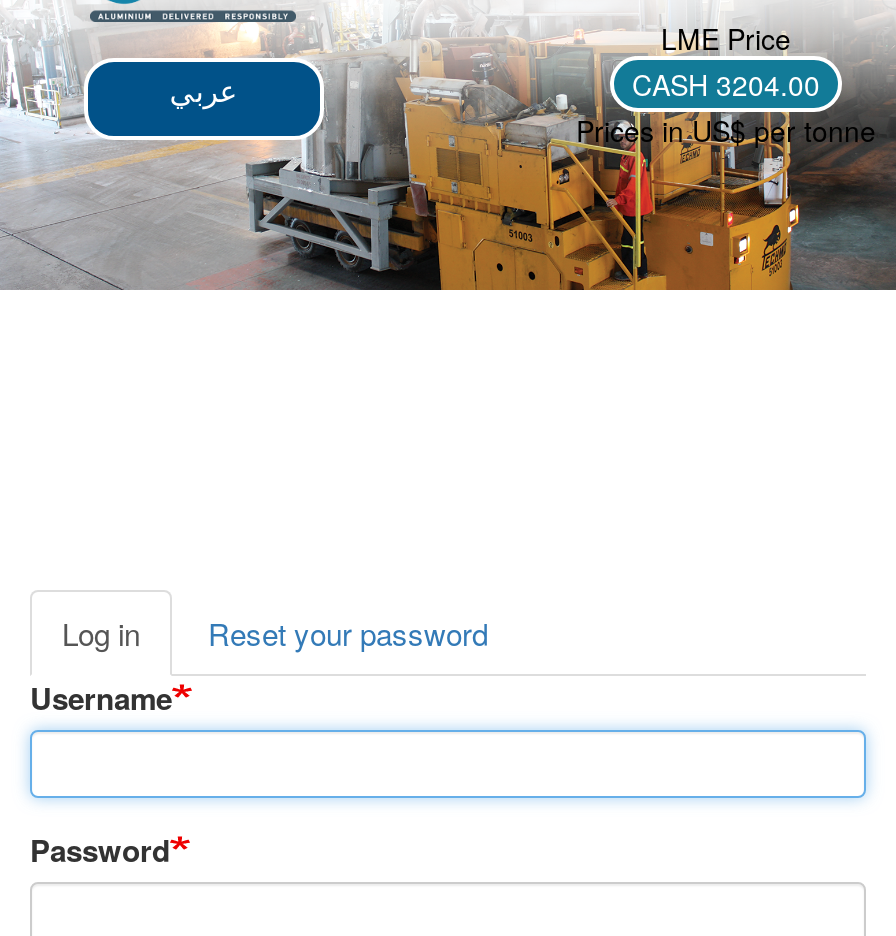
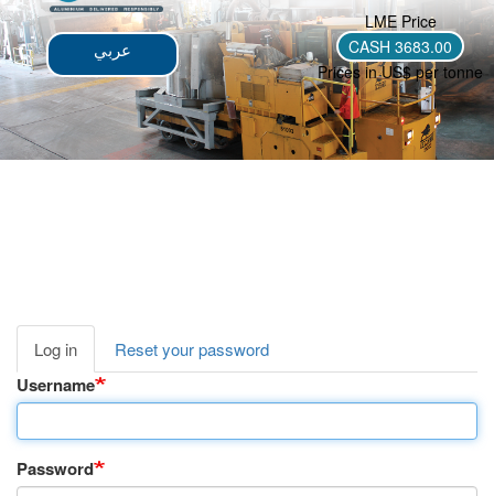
- CASH 3204.00
+ CASH 3683.00
